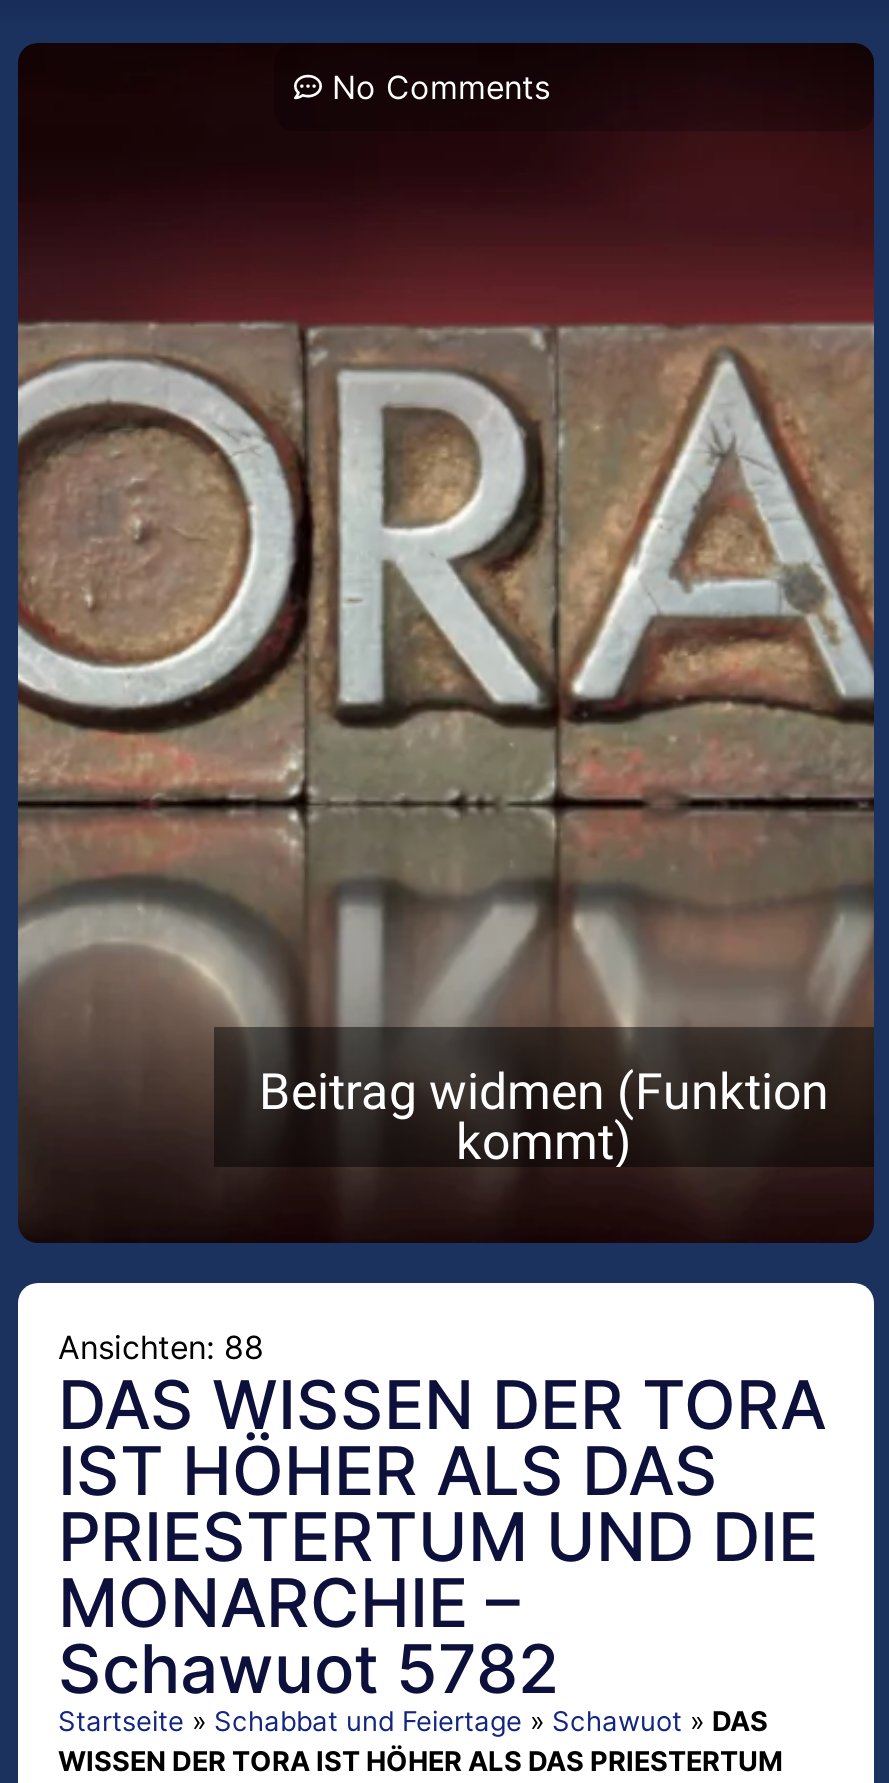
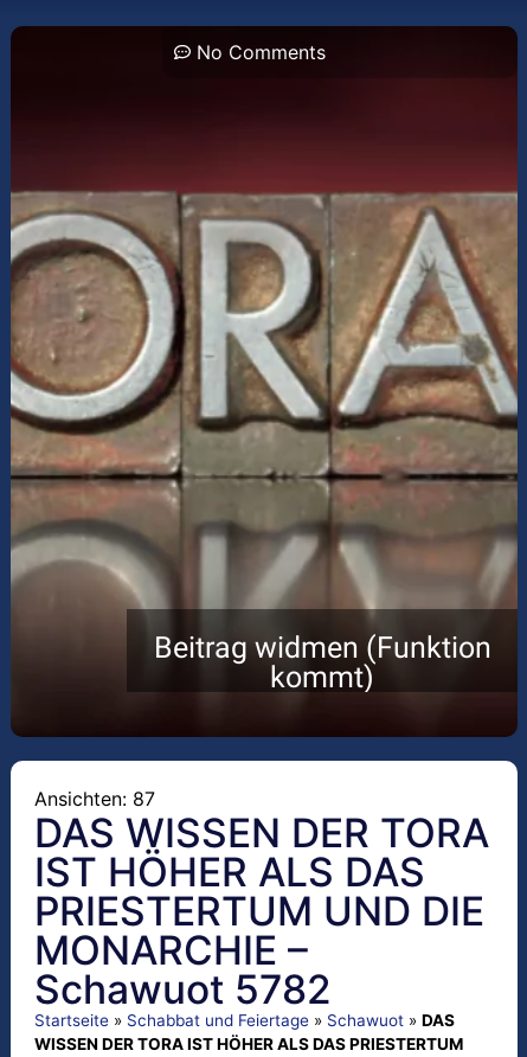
- Ansichten: 88
+ Ansichten: 87
